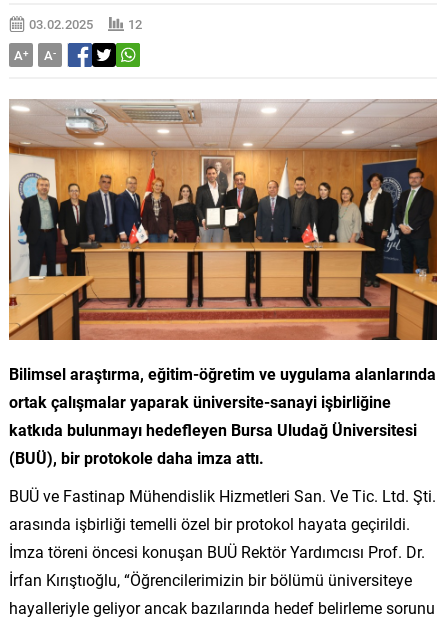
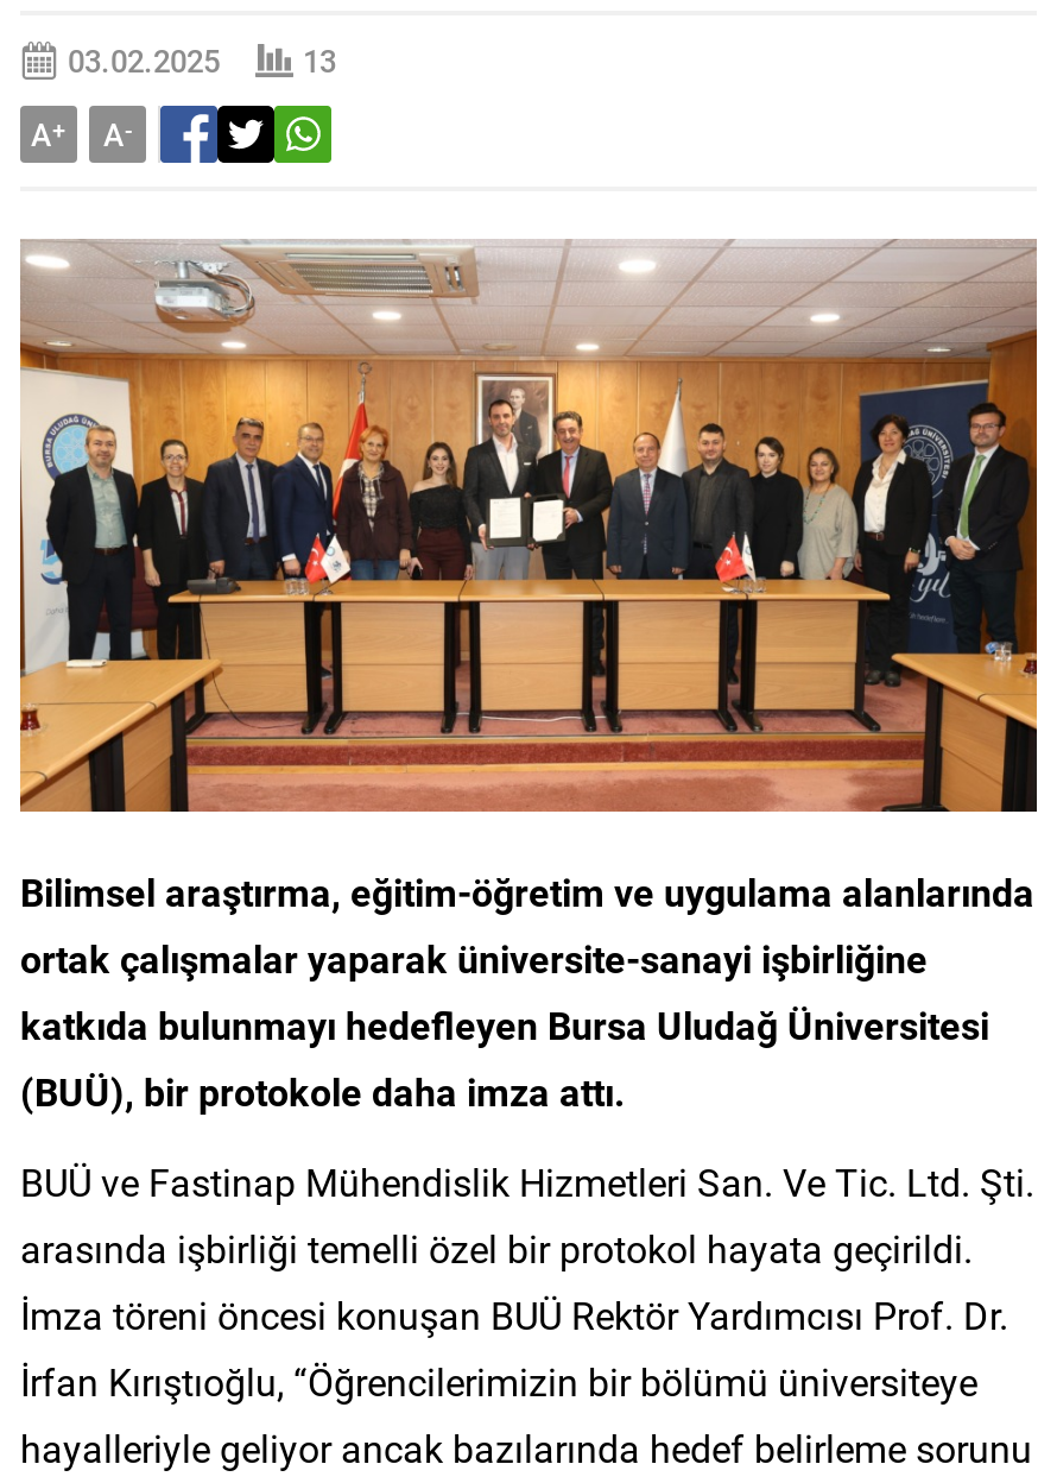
- 03.02.2025 12
+ 03.02.2025 13
